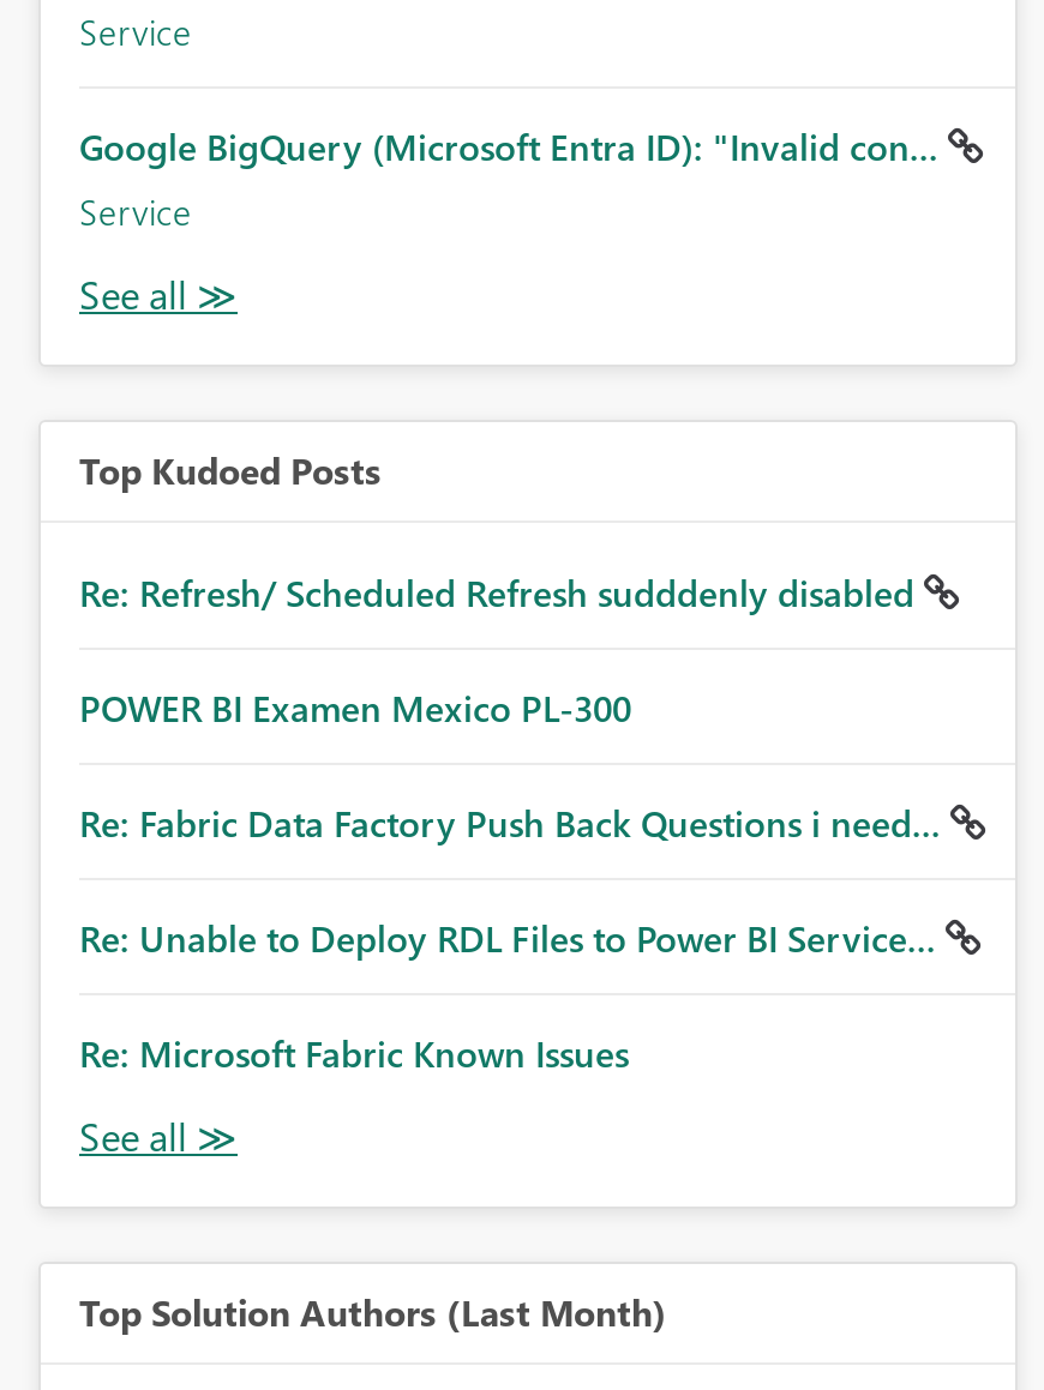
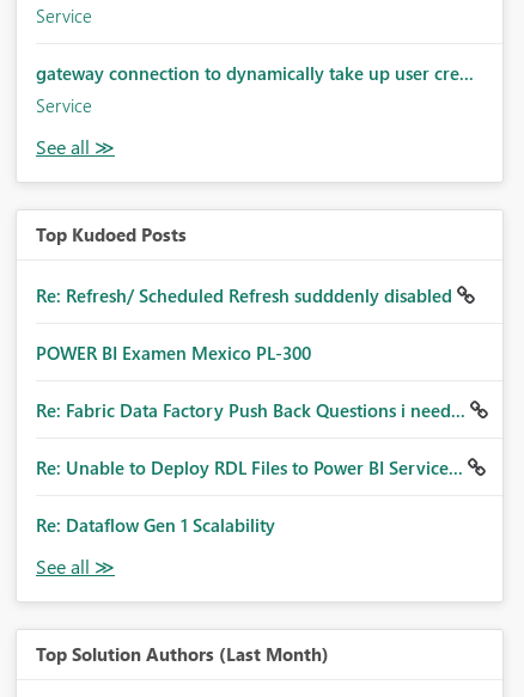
- Google BigQuery (Microsoft Entra ID): "Invalid con...
+ gateway connection to dynamically take up user cre...

- Re: Microsoft Fabric Known Issues
+ Re: Dataflow Gen 1 Scalability
